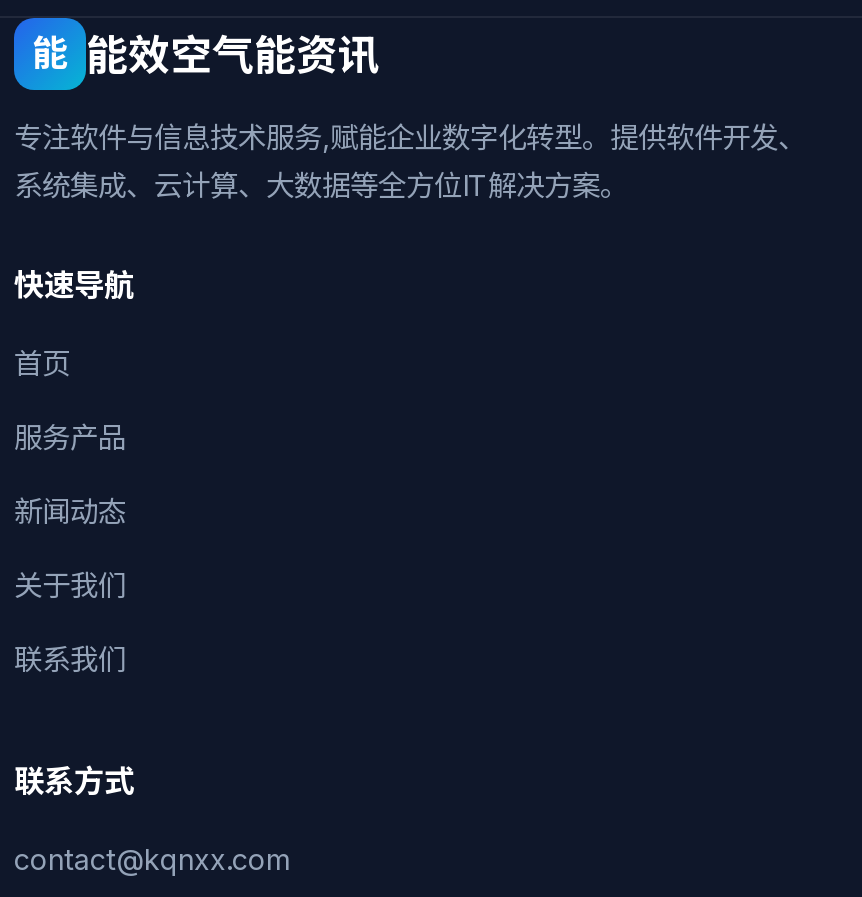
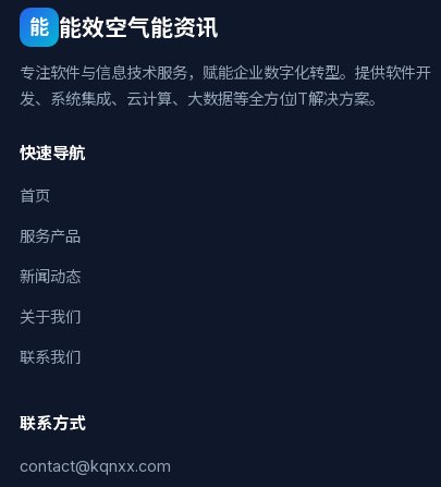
- 专注软件与信息技术服务,赋能企业数字化转型。提供软件开发、
- 系统集成、云计算、大数据等全方位IT解决方案。
+ 专注软件与信息技术服务，赋能企业数字化转型。提供软件开
+ 发、系统集成、云计算、大数据等全方位IT解决方案。
